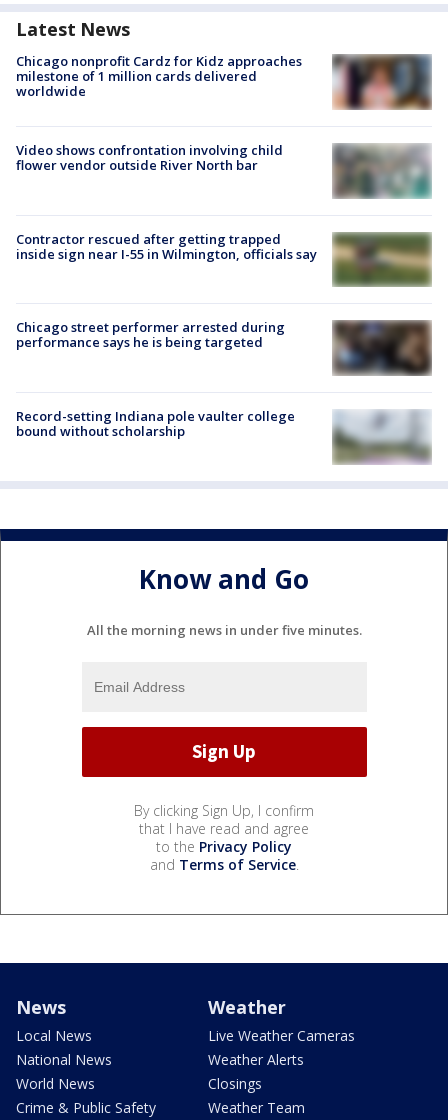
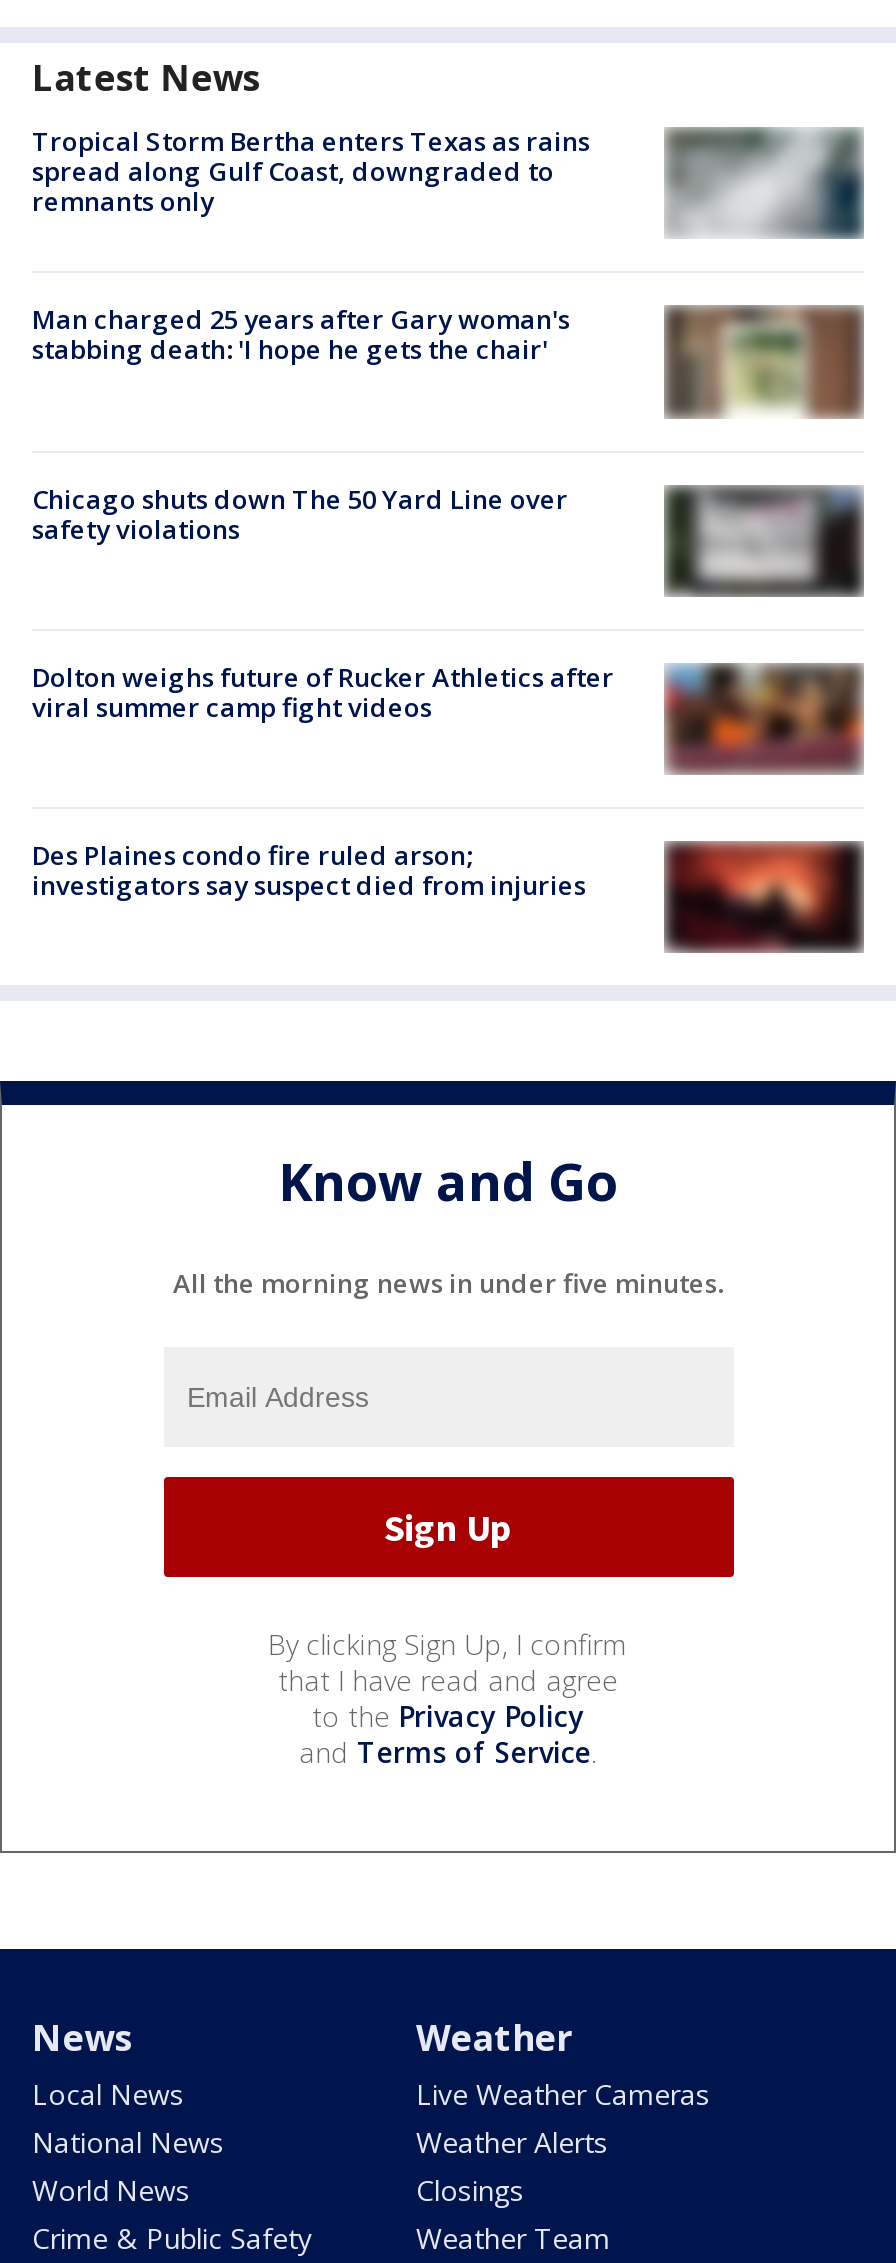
- [image]
- Chicago nonprofit Cardz for Kidz approaches
- milestone of 1 million cards delivered
- worldwide
+ [image]
+ Tropical Storm Bertha enters Texas as rains
+ spread along Gulf Coast, downgraded to
+ remnants only

- Video shows confrontation involving child
- flower vendor outside River North bar
+ Man charged 25 years after Gary woman's
+ stabbing death: 'I hope he gets the chair'

- [image]
+ [image]

- Contractor rescued after getting trapped
- inside sign near I-55 in Wilmington, officials say
+ Chicago shuts down The 50 Yard Line over
+ safety violations

- [image]
+ [image]

- Chicago street performer arrested during
- performance says he is being targeted
+ Dolton weighs future of Rucker Athletics after
+ viral summer camp fight videos

- [image]
+ [image]

- [image]
- Record-setting Indiana pole vaulter college
- bound without scholarship
+ [image]
+ Des Plaines condo fire ruled arson;
+ investigators say suspect died from injuries
